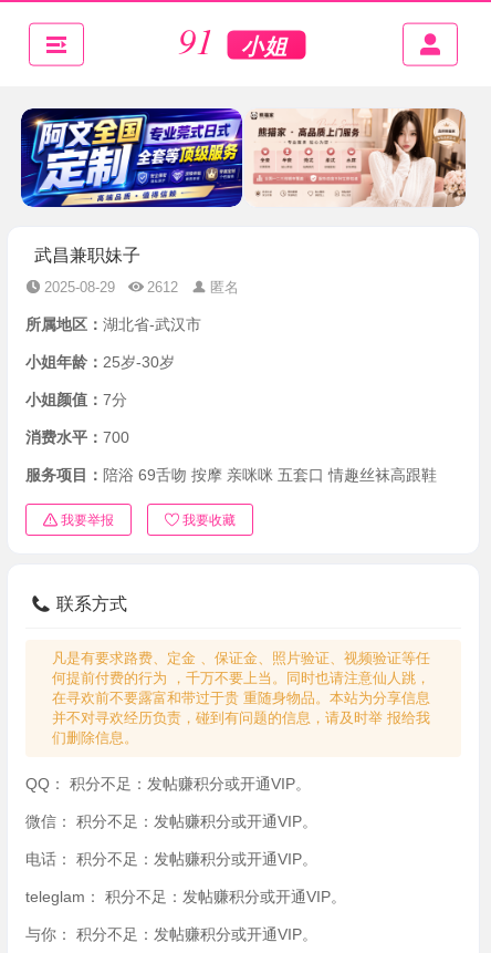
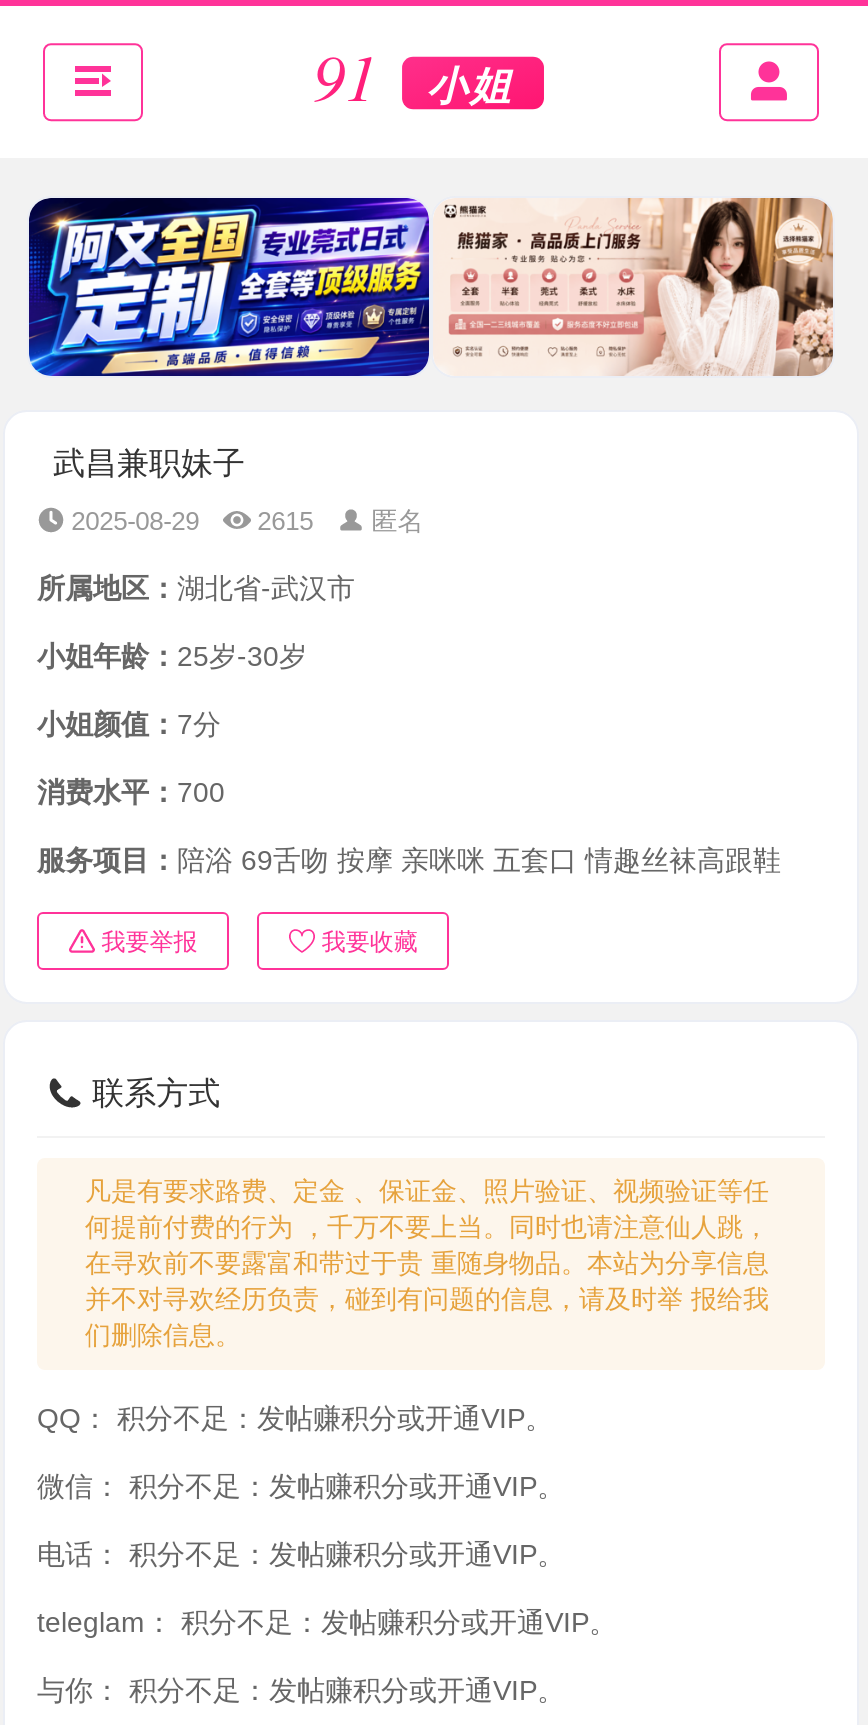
- 2025-08-29 2612 匿名
+ 2025-08-29 2615 匿名
